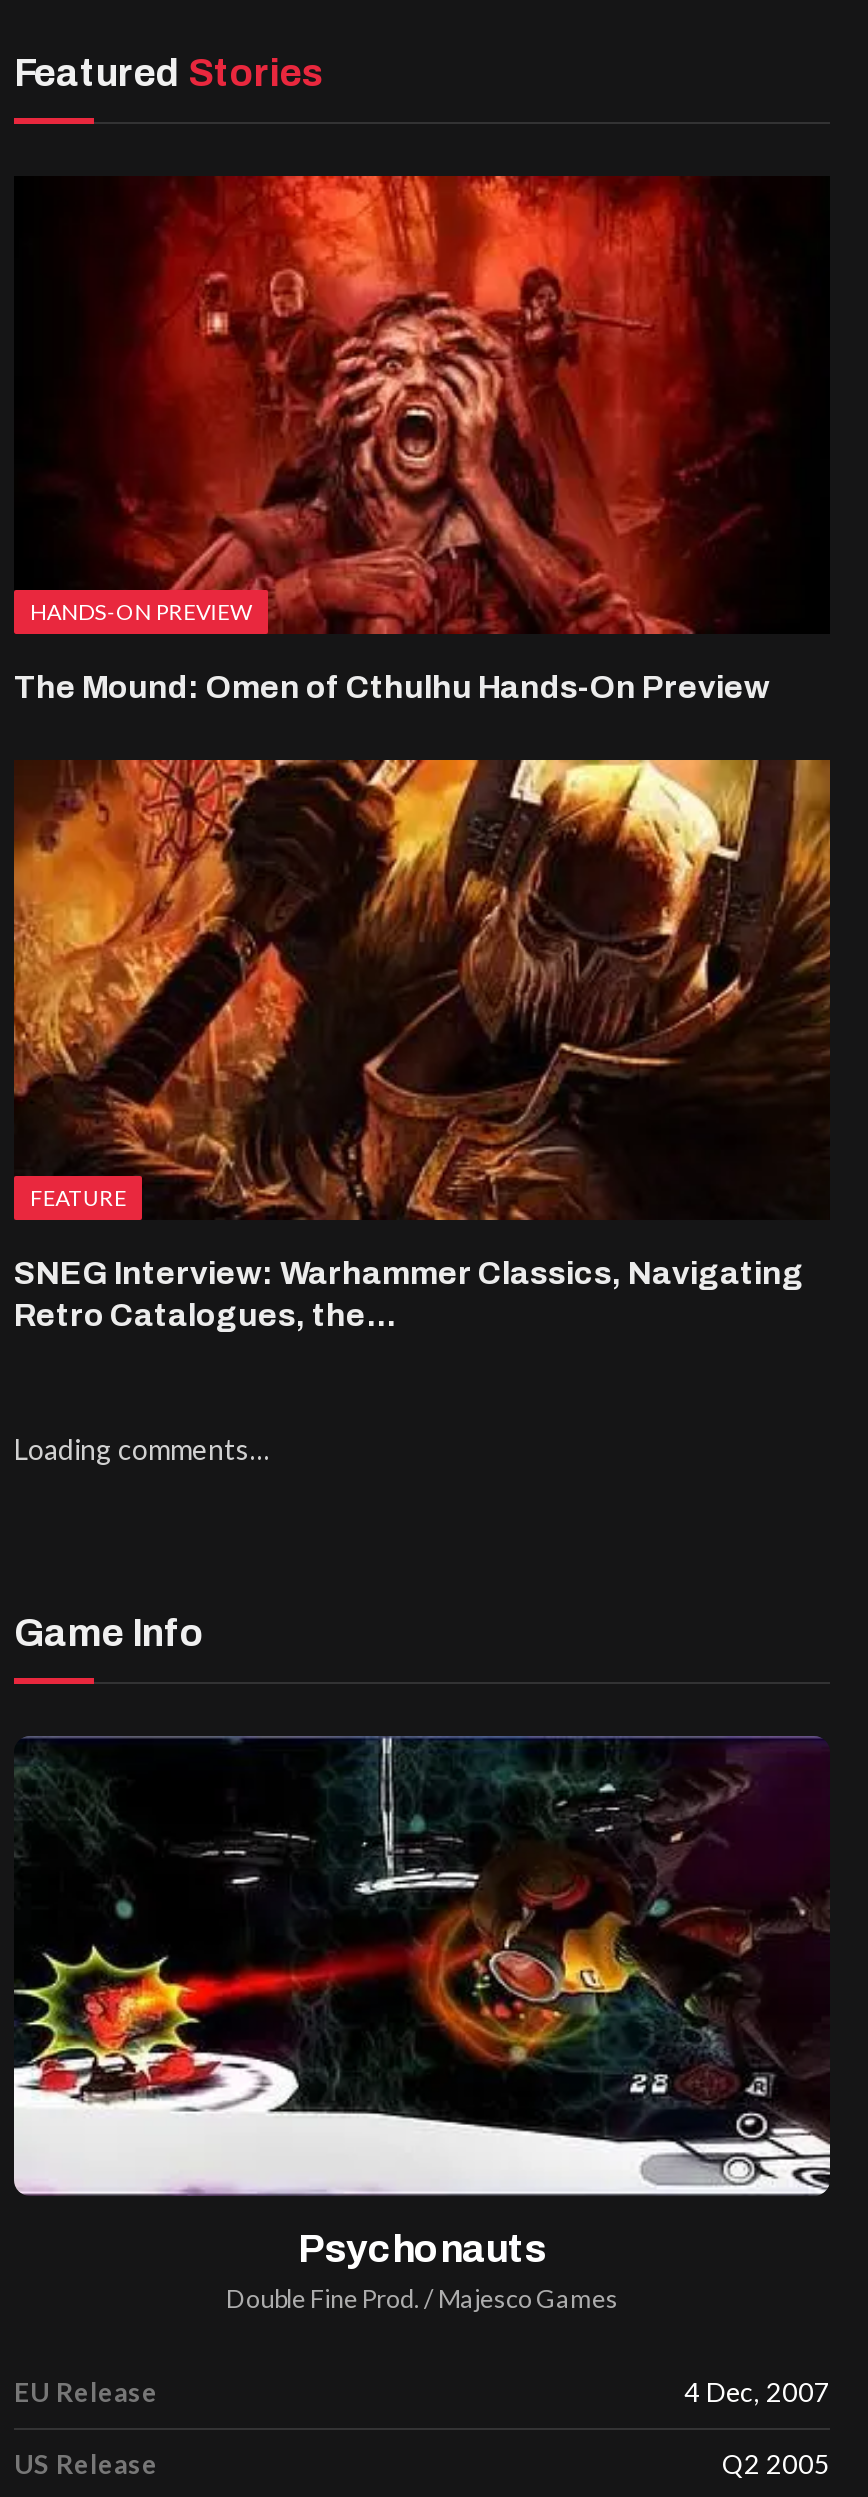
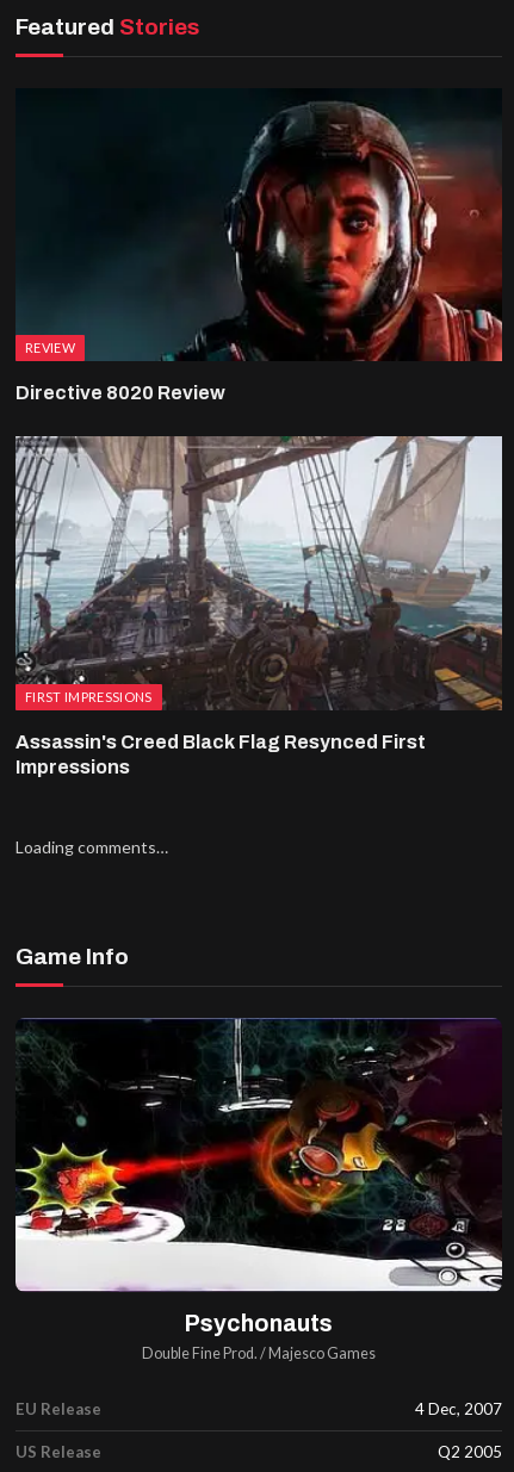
- [image]
- HANDS-ON PREVIEW
+ [image]
+ REVIEW

- The Mound: Omen of Cthulhu Hands-On Preview
+ Directive 8020 Review

- [image]
- FEATURE
+ [image]
+ FIRST IMPRESSIONS

- SNEG Interview: Warhammer Classics, Navigating
- Retro Catalogues, the...
+ Assassin's Creed Black Flag Resynced First
+ Impressions
